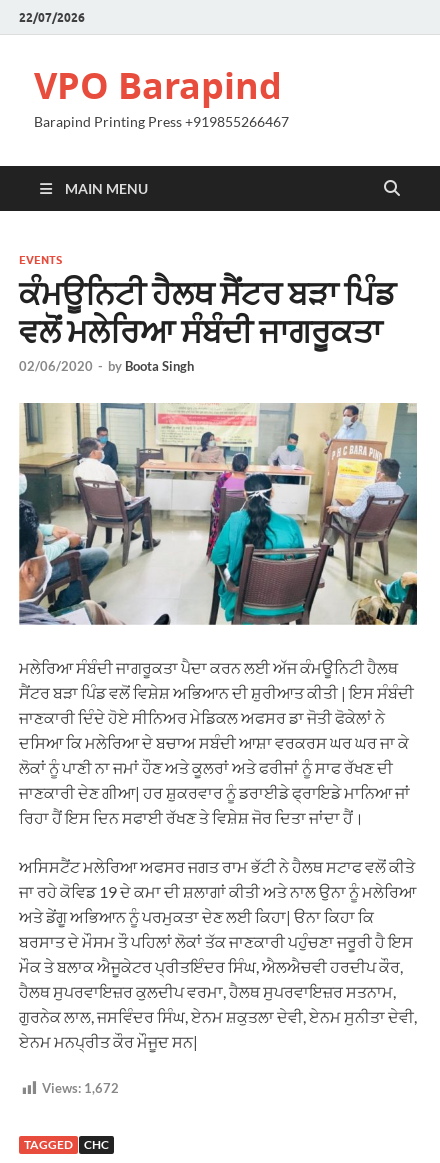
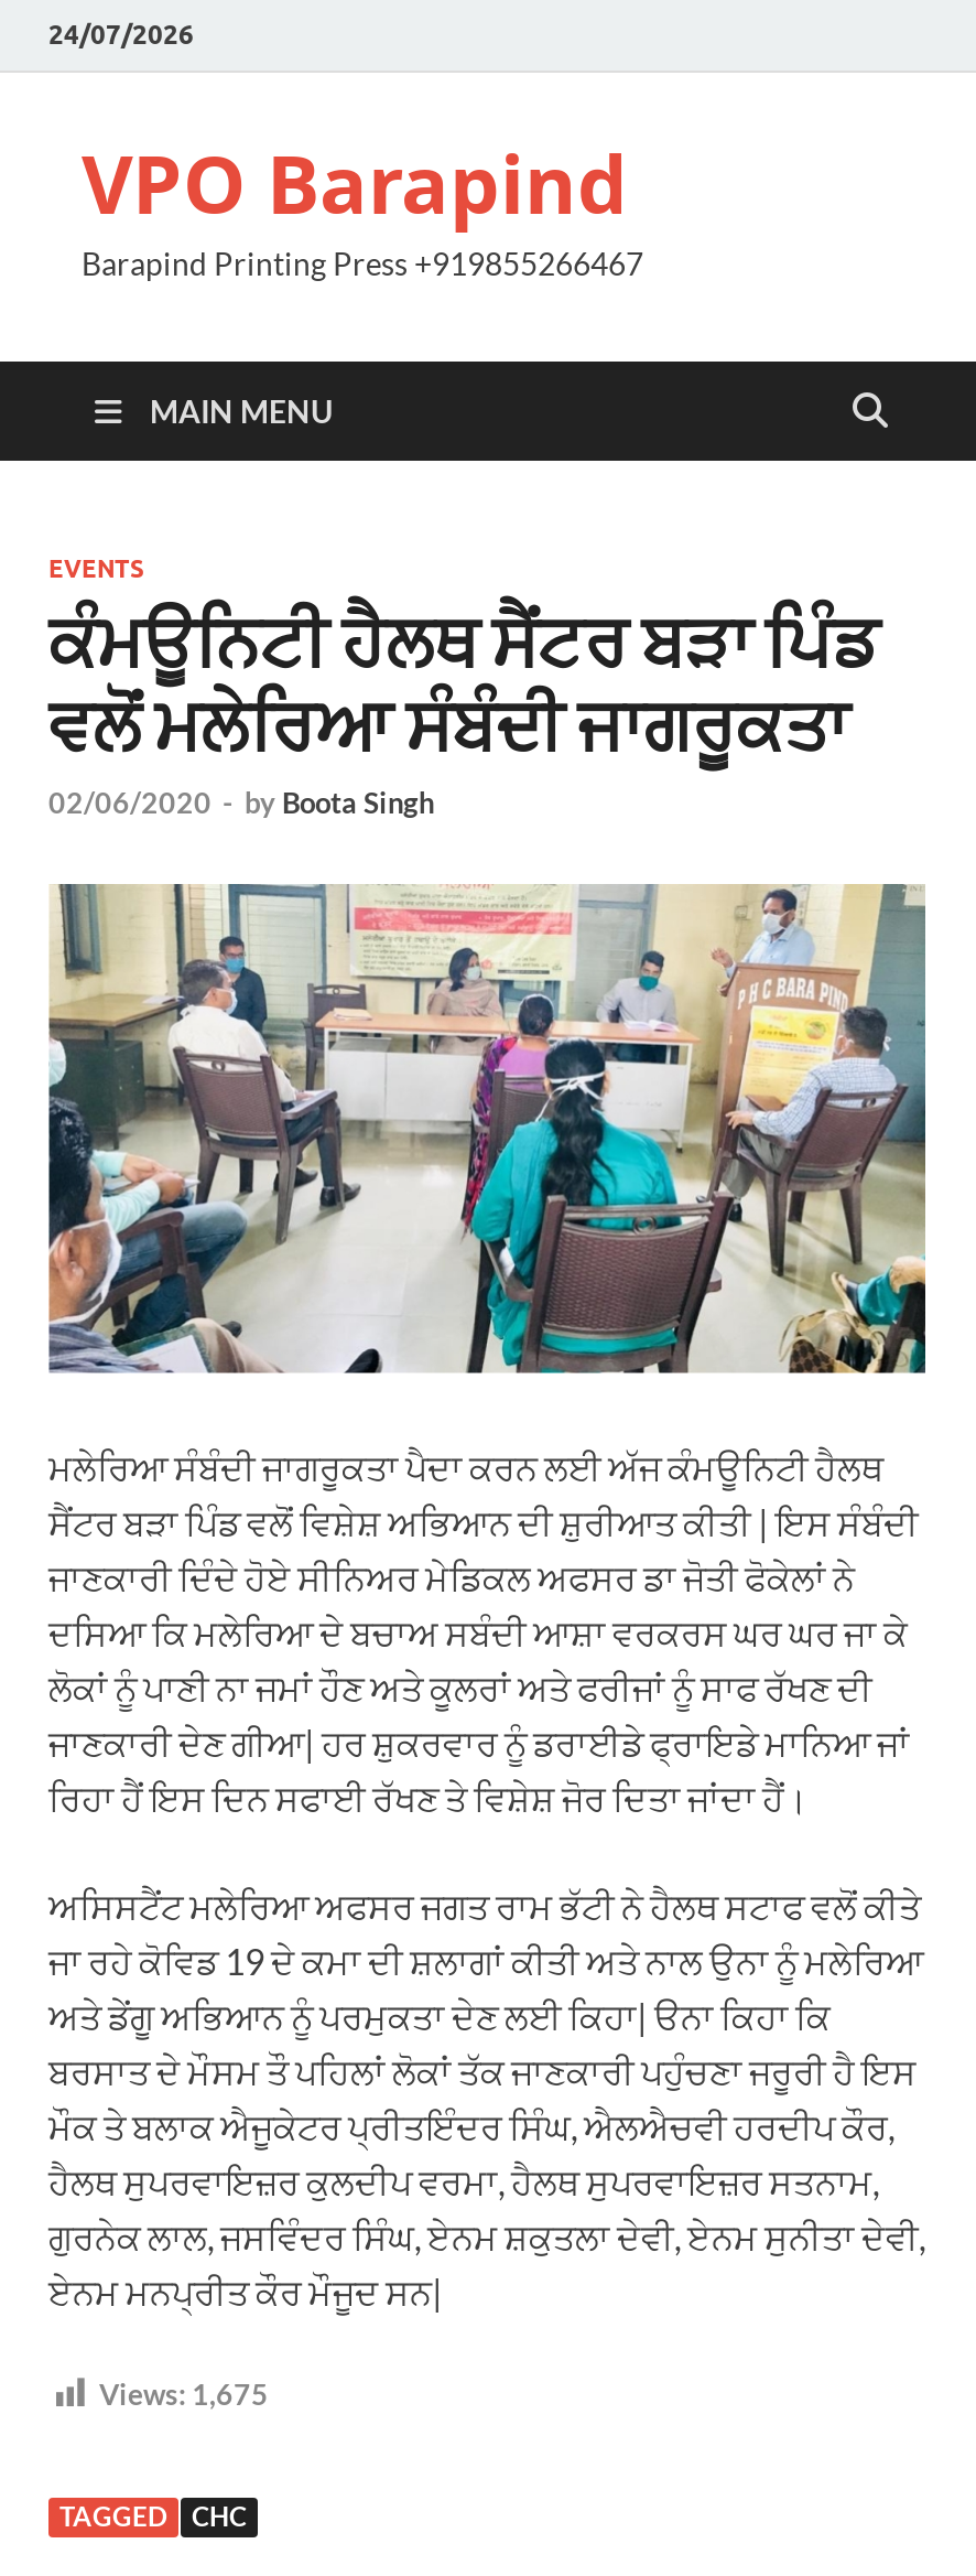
- 22/07/2026
+ 24/07/2026

- Views: 1,672
+ Views: 1,675
